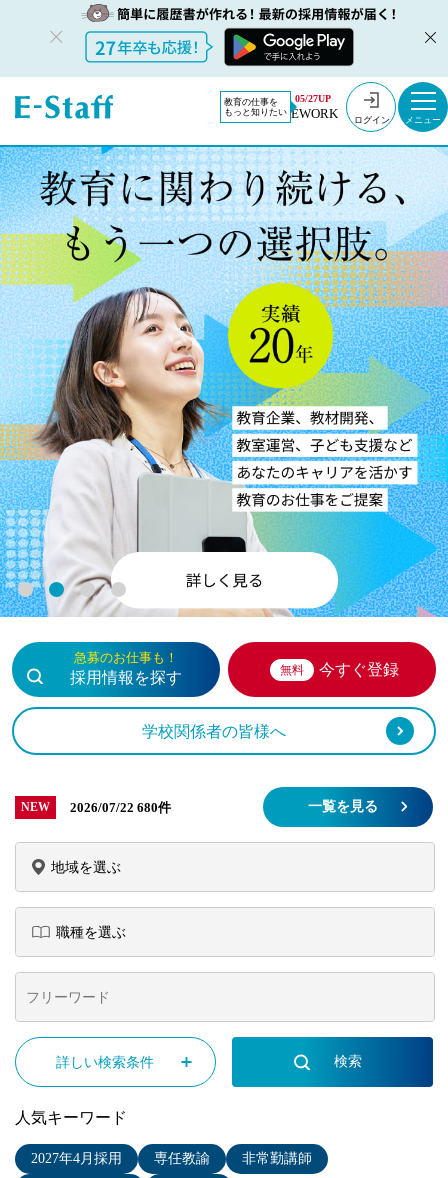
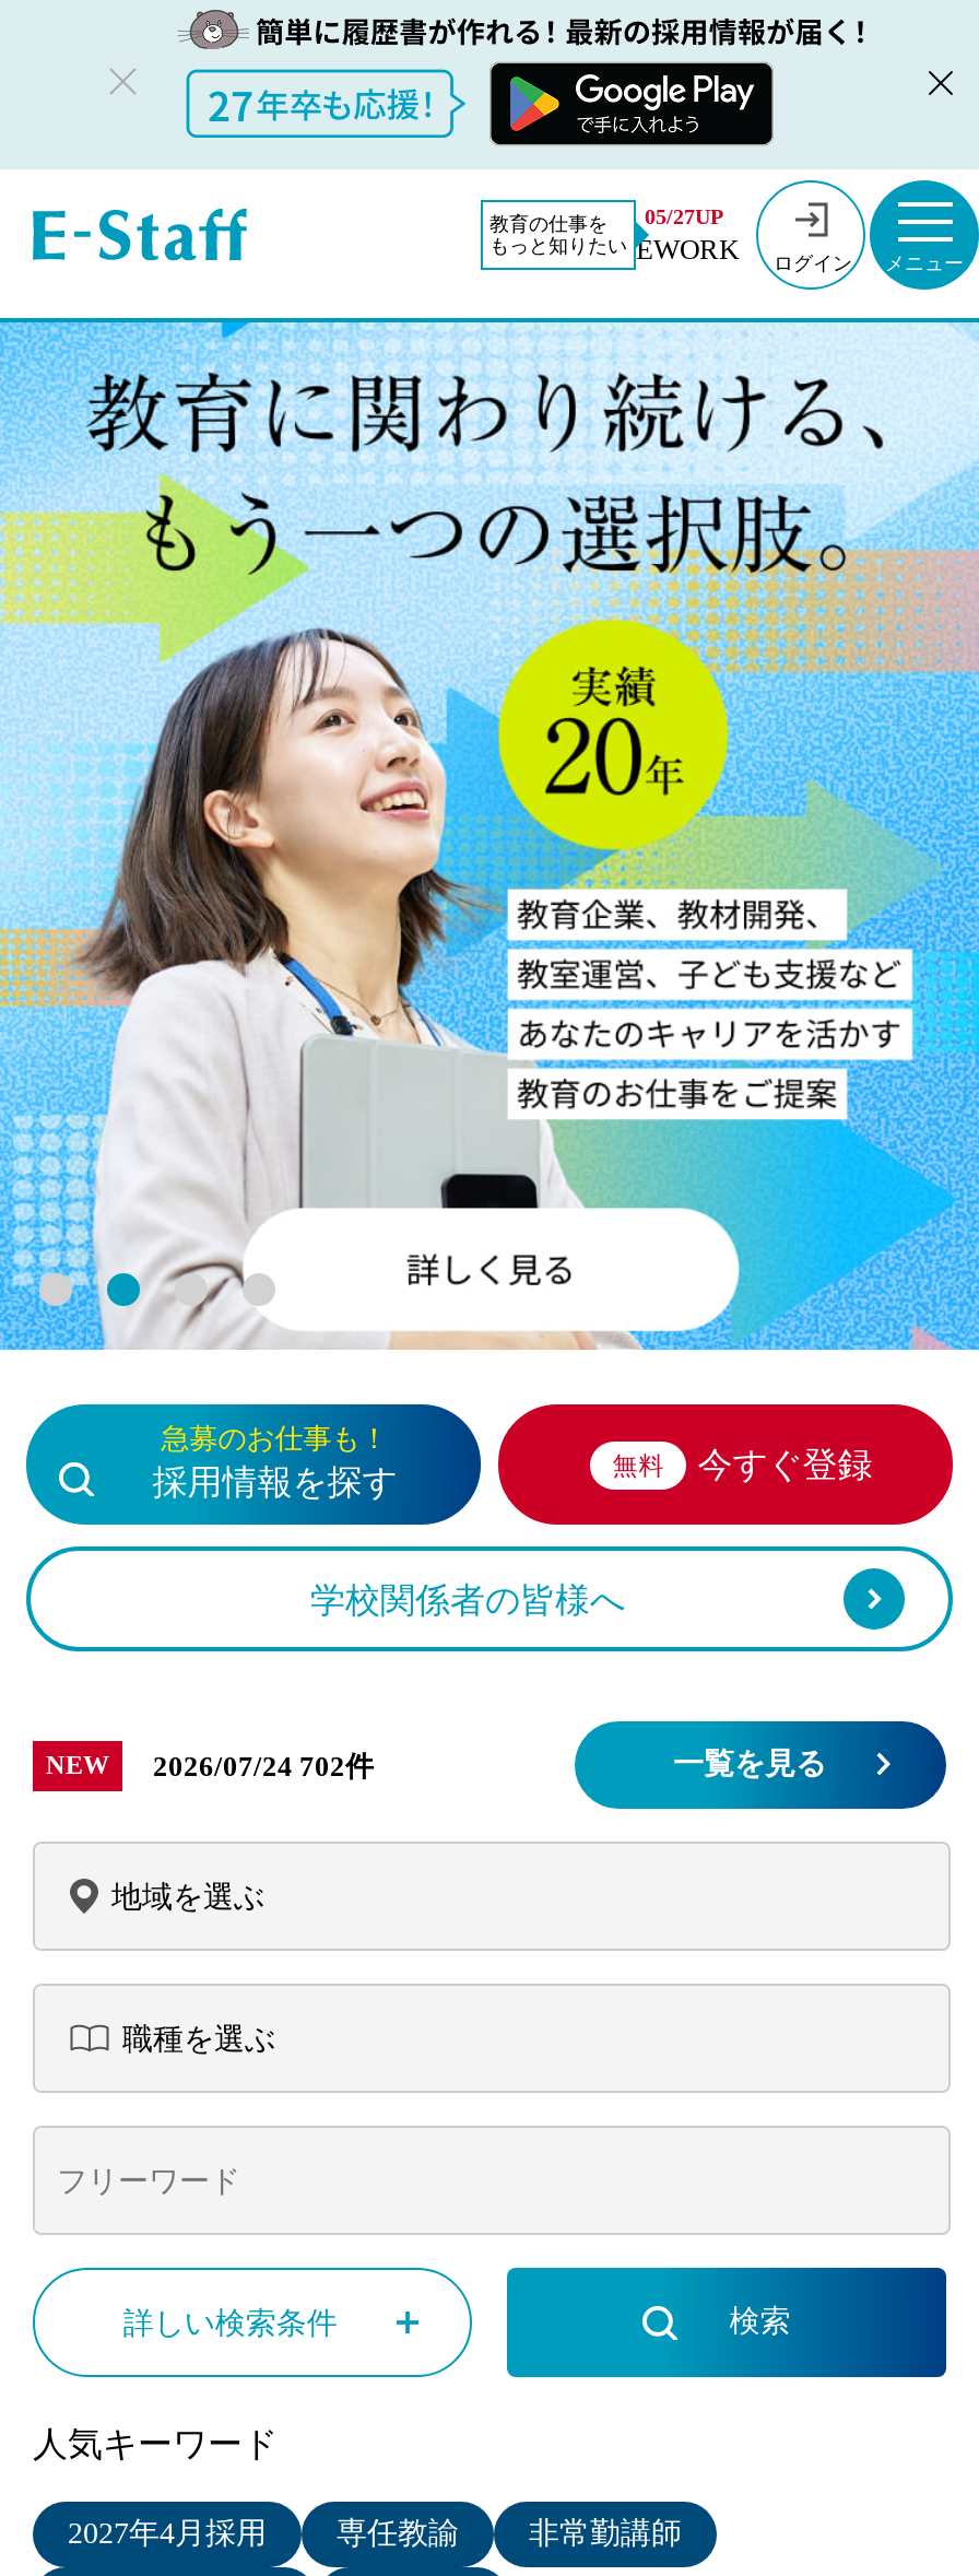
- NEW 2026/07/22 680件
+ NEW 2026/07/24 702件
